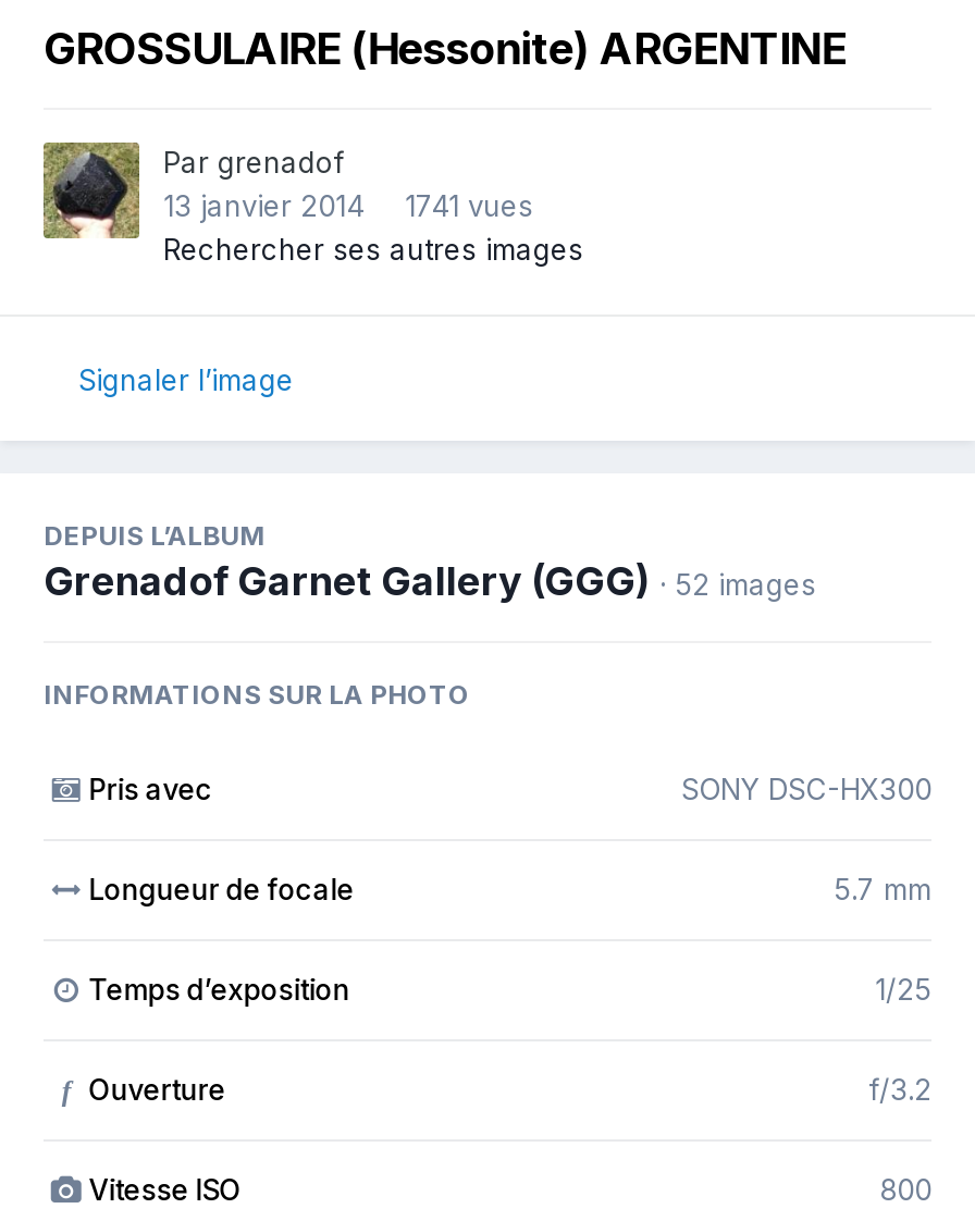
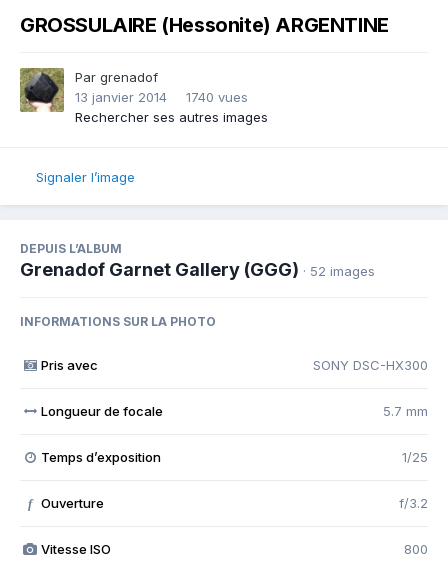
- 13 janvier 2014 1741 vues
+ 13 janvier 2014 1740 vues
